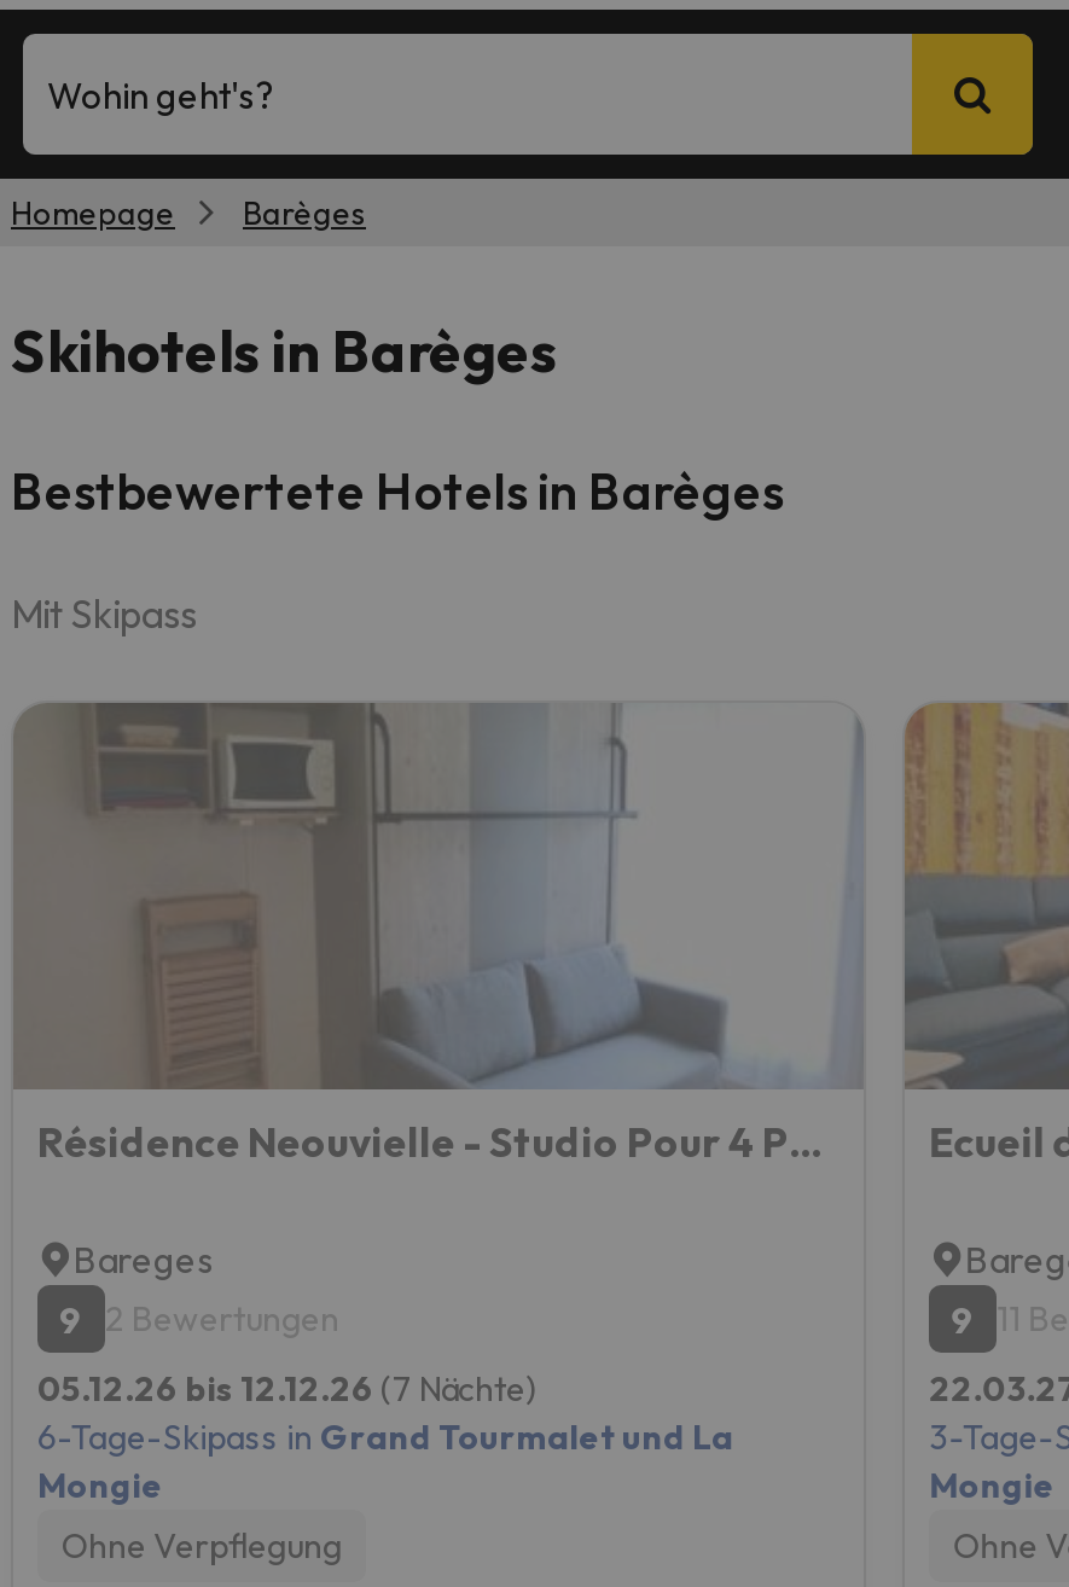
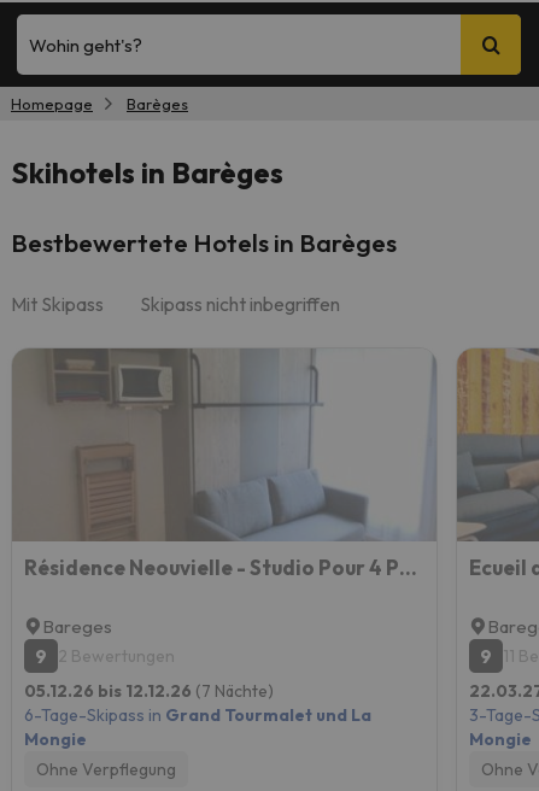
+ Skipass nicht inbegriffen
